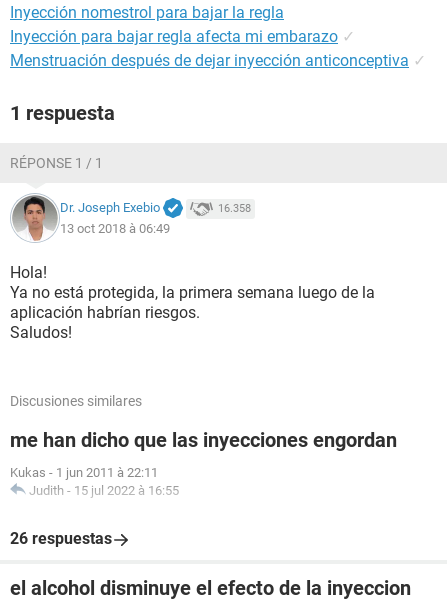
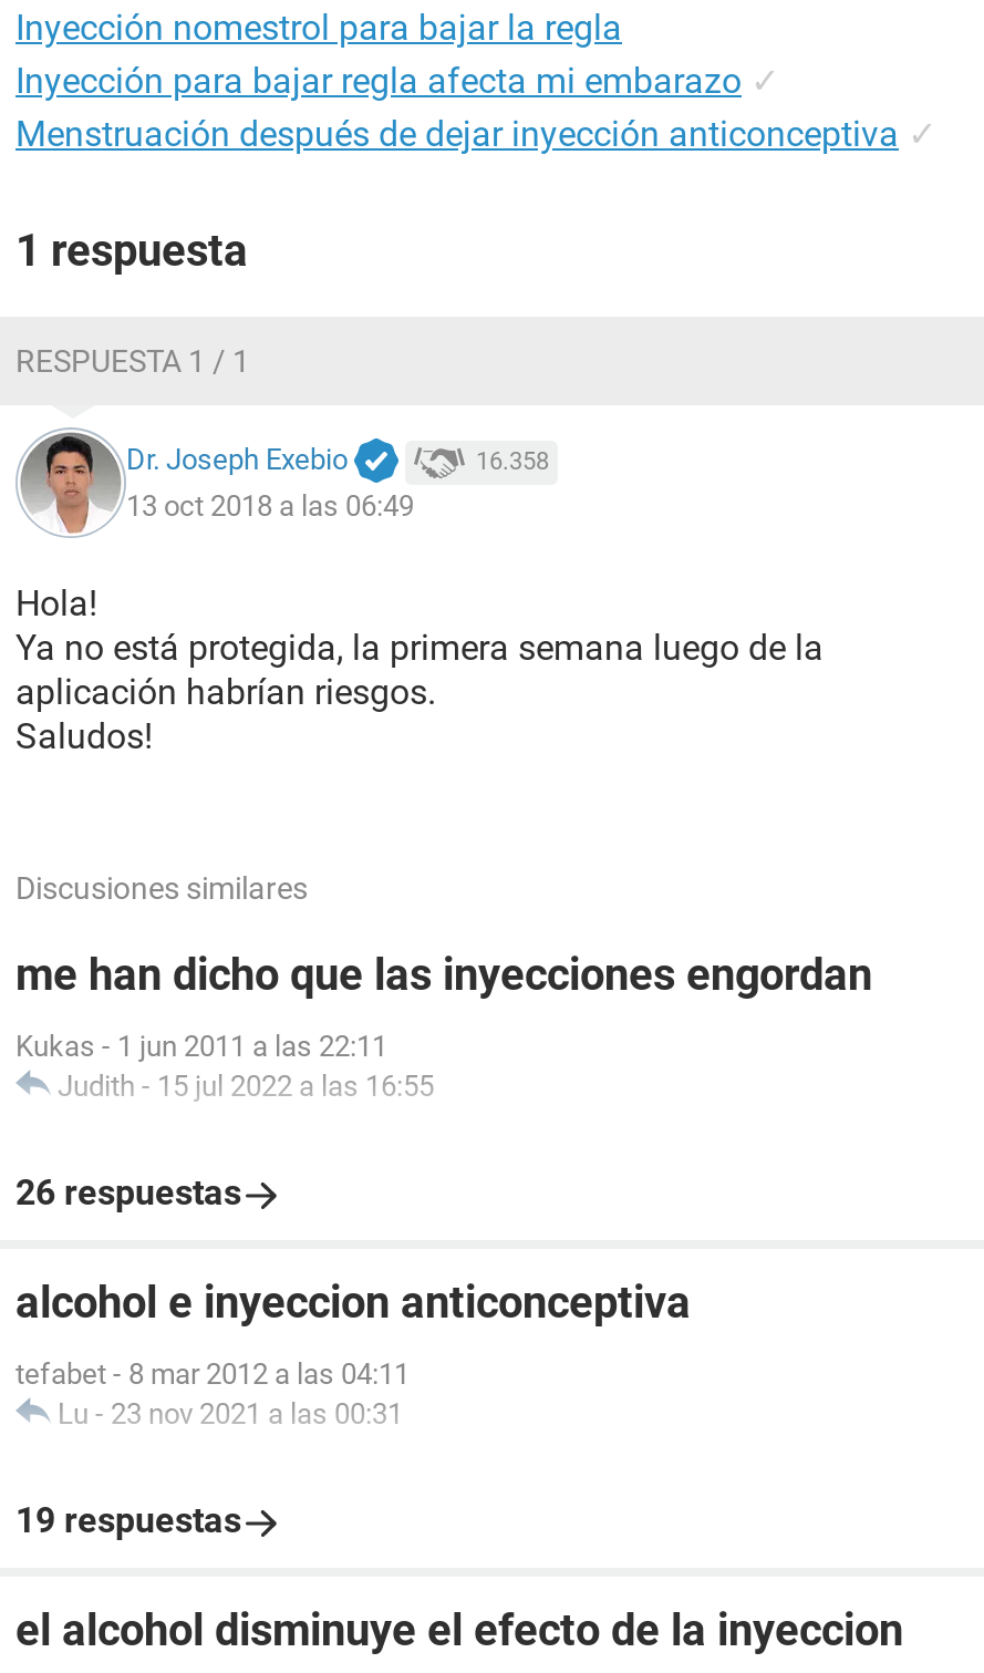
- RÉPONSE 1 / 1
+ RESPUESTA 1 / 1

- 13 oct 2018 à 06:49
+ 13 oct 2018 a las 06:49

- Kukas - 1 jun 2011 à 22:11
- Judith - 15 jul 2022 à 16:55
+ Kukas - 1 jun 2011 a las 22:11
+ Judith - 15 jul 2022 a las 16:55

+ alcohol e inyeccion anticonceptiva
+ tefabet - 8 mar 2012 a las 04:11
+ Lu - 23 nov 2021 a las 00:31
+ 19 respuestas
